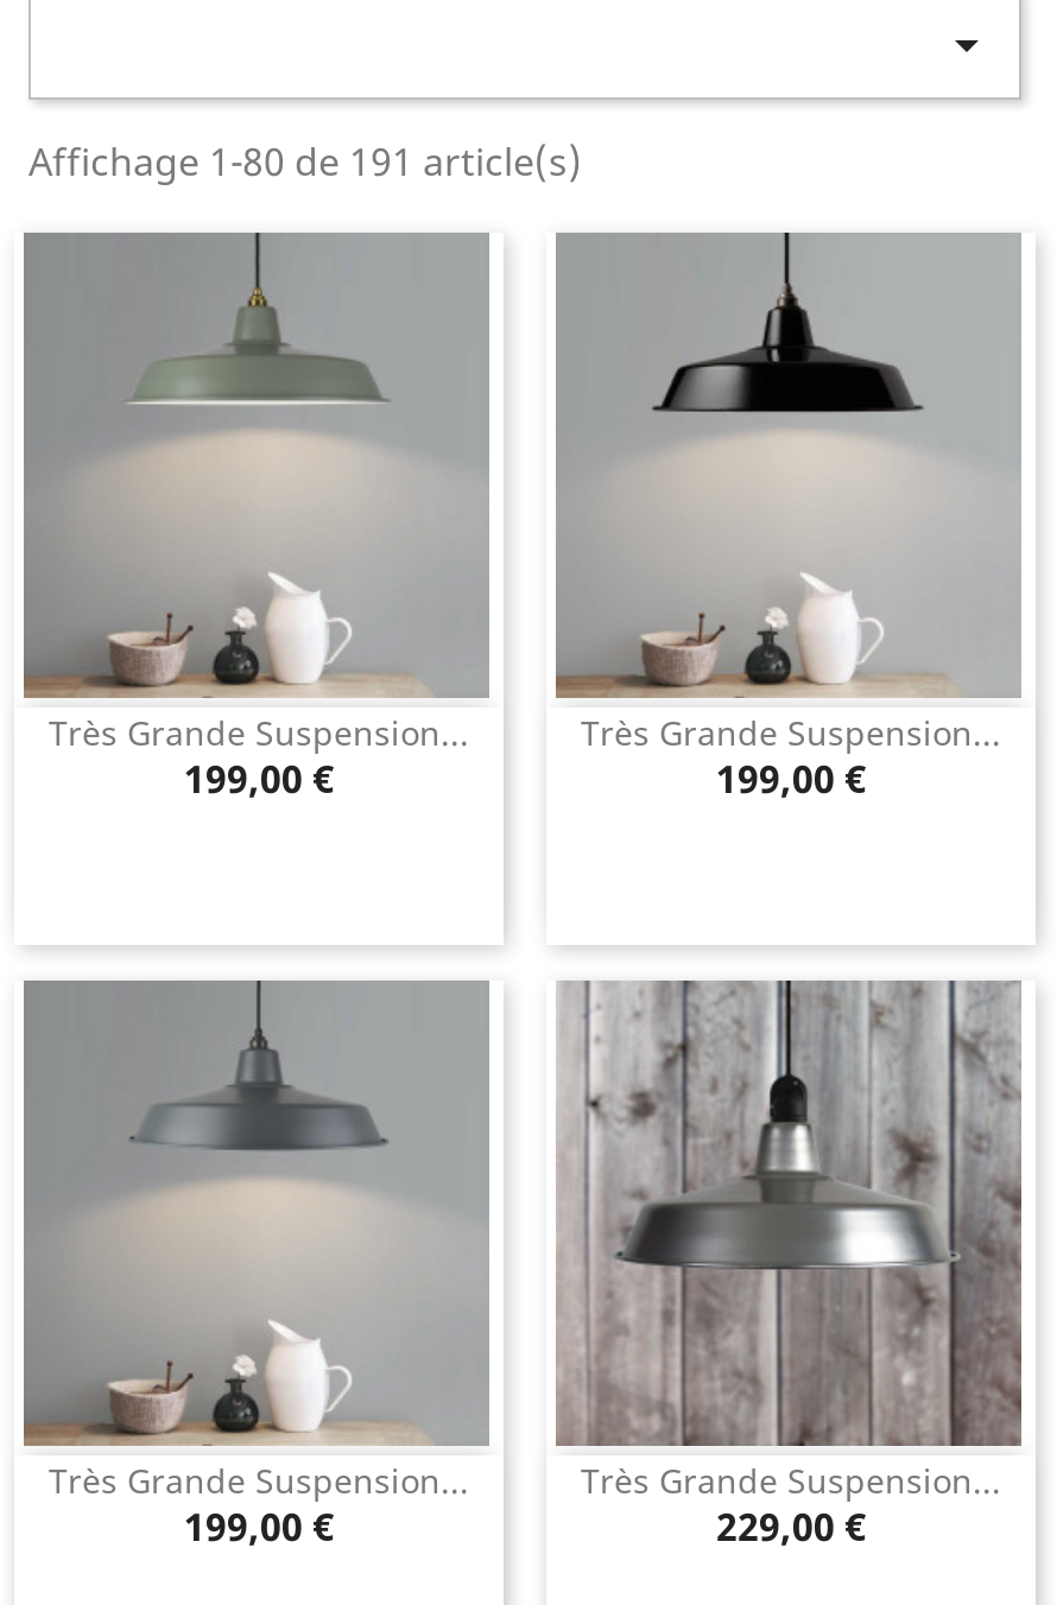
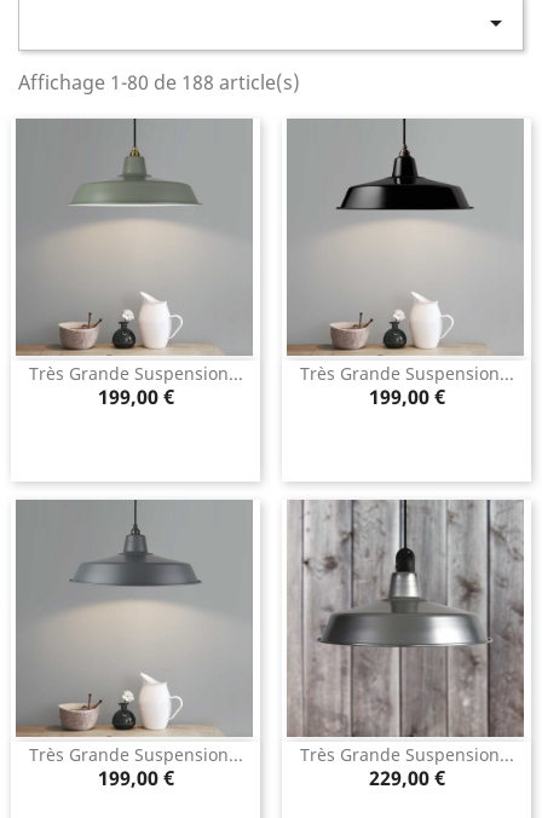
- Affichage 1-80 de 191 article(s)
+ Affichage 1-80 de 188 article(s)
